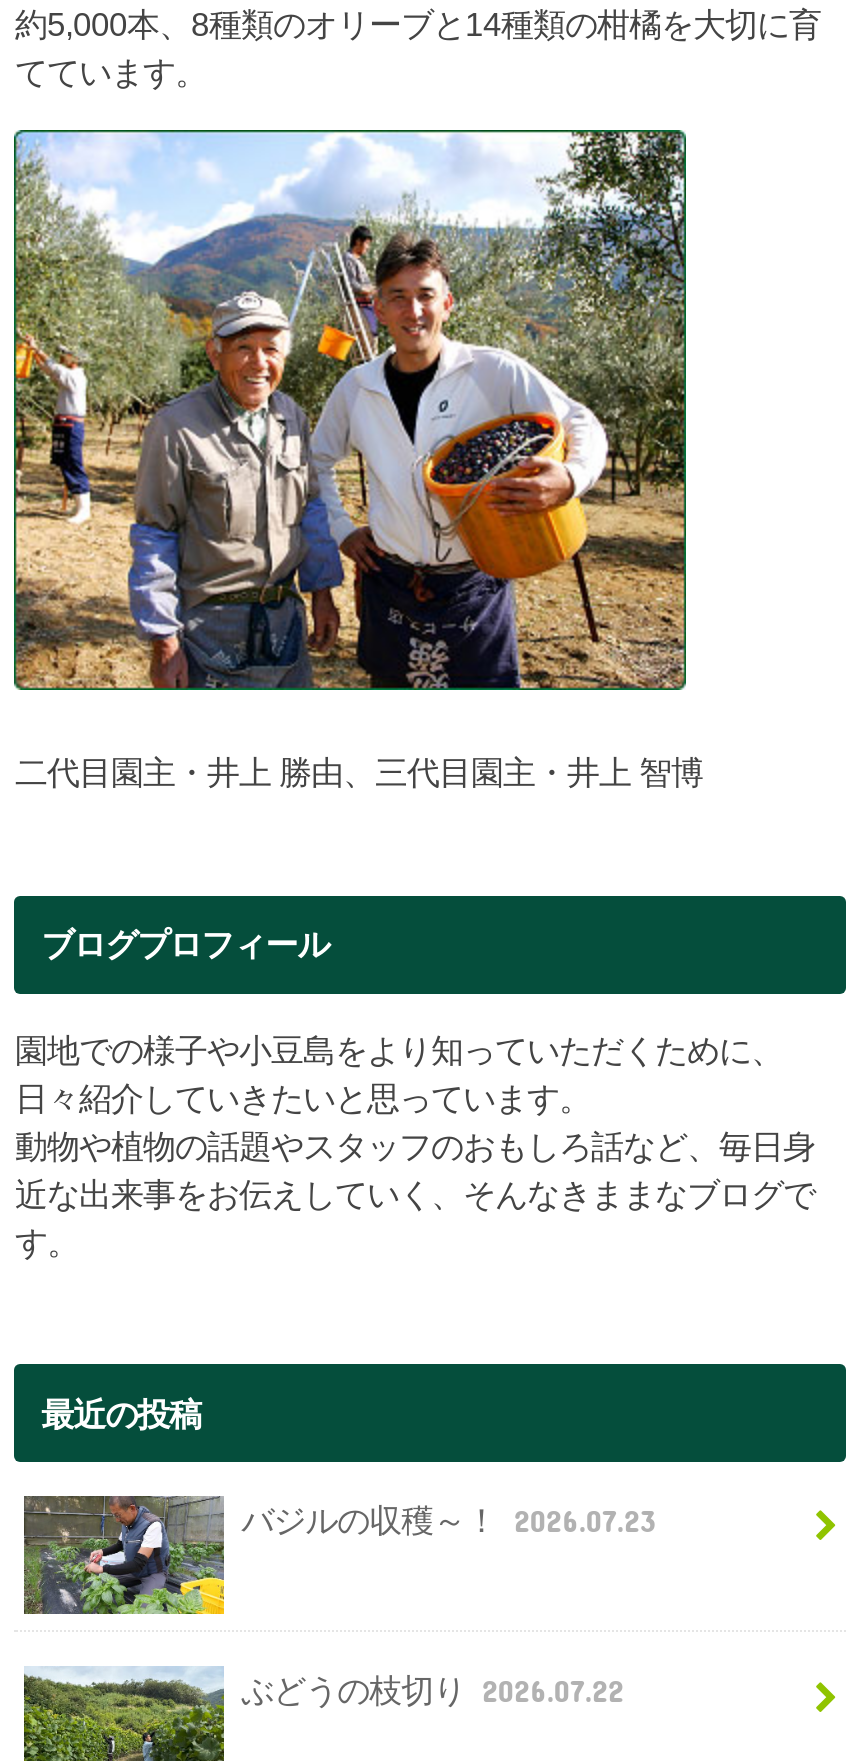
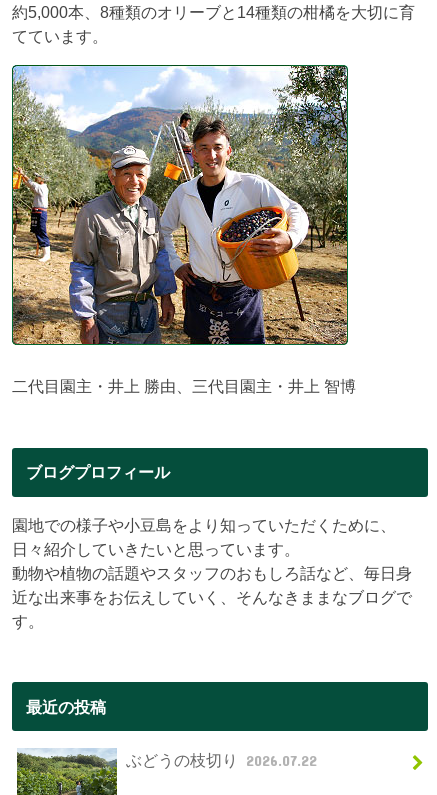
- [image]
- バジルの収穫～！ 2026.07.23
